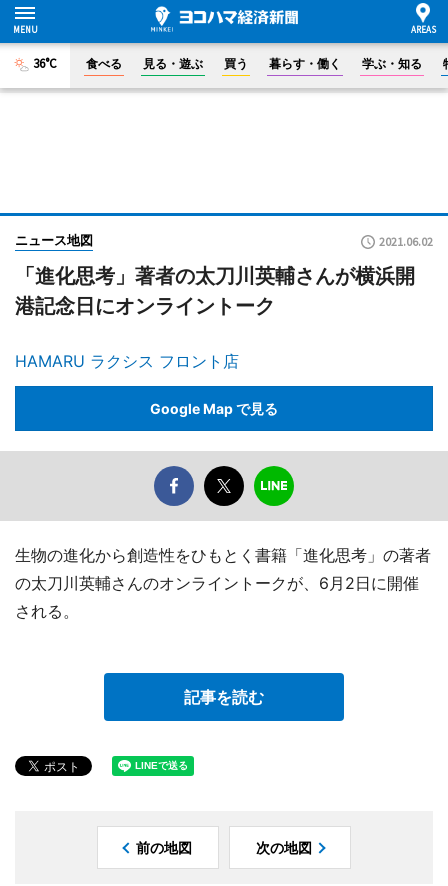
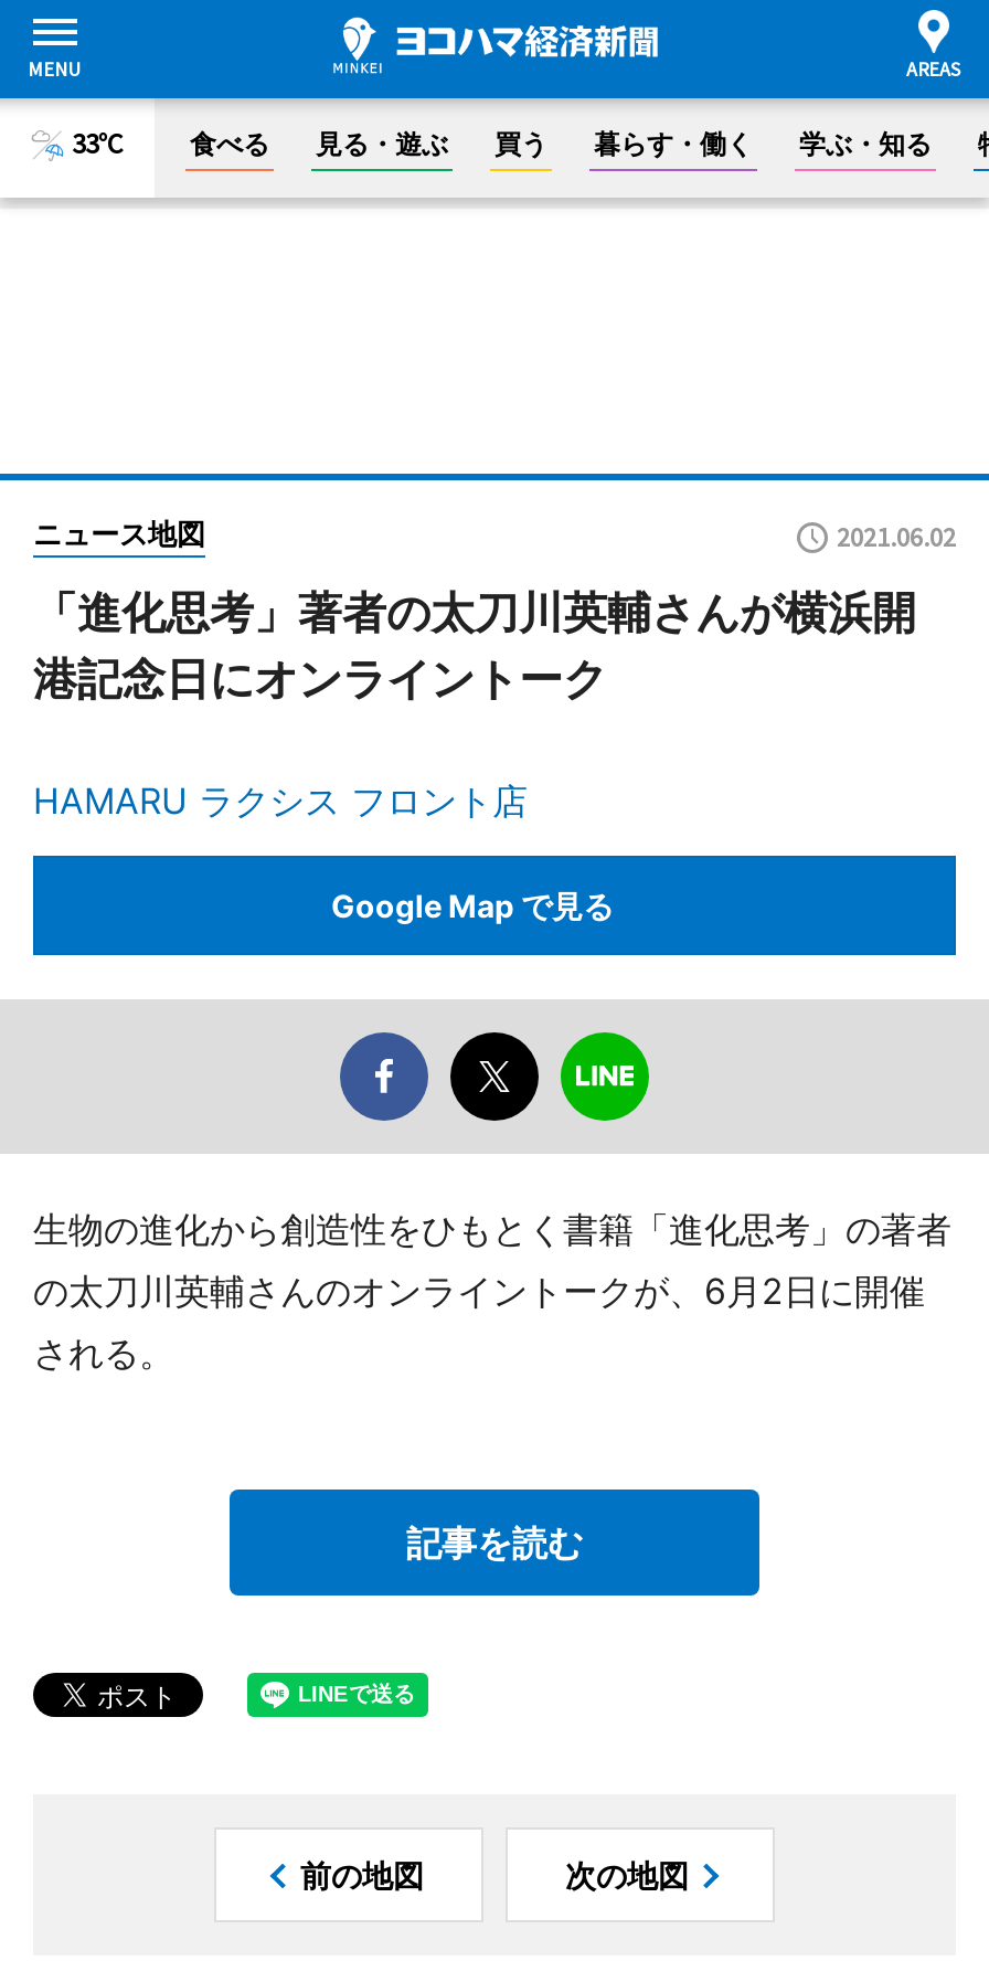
- 36°C
+ 33°C
